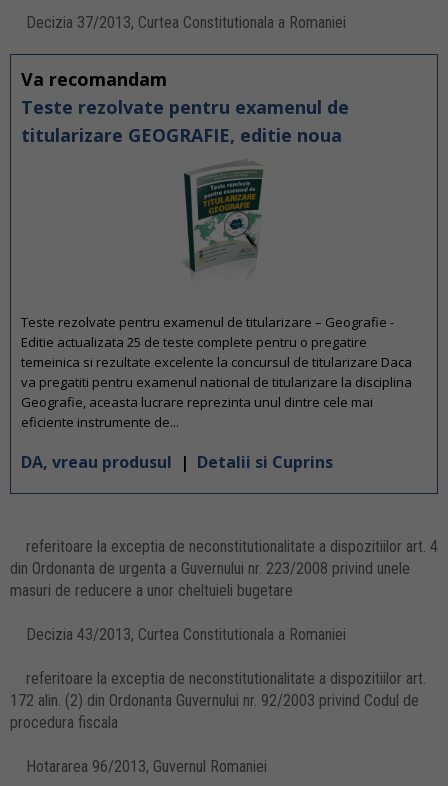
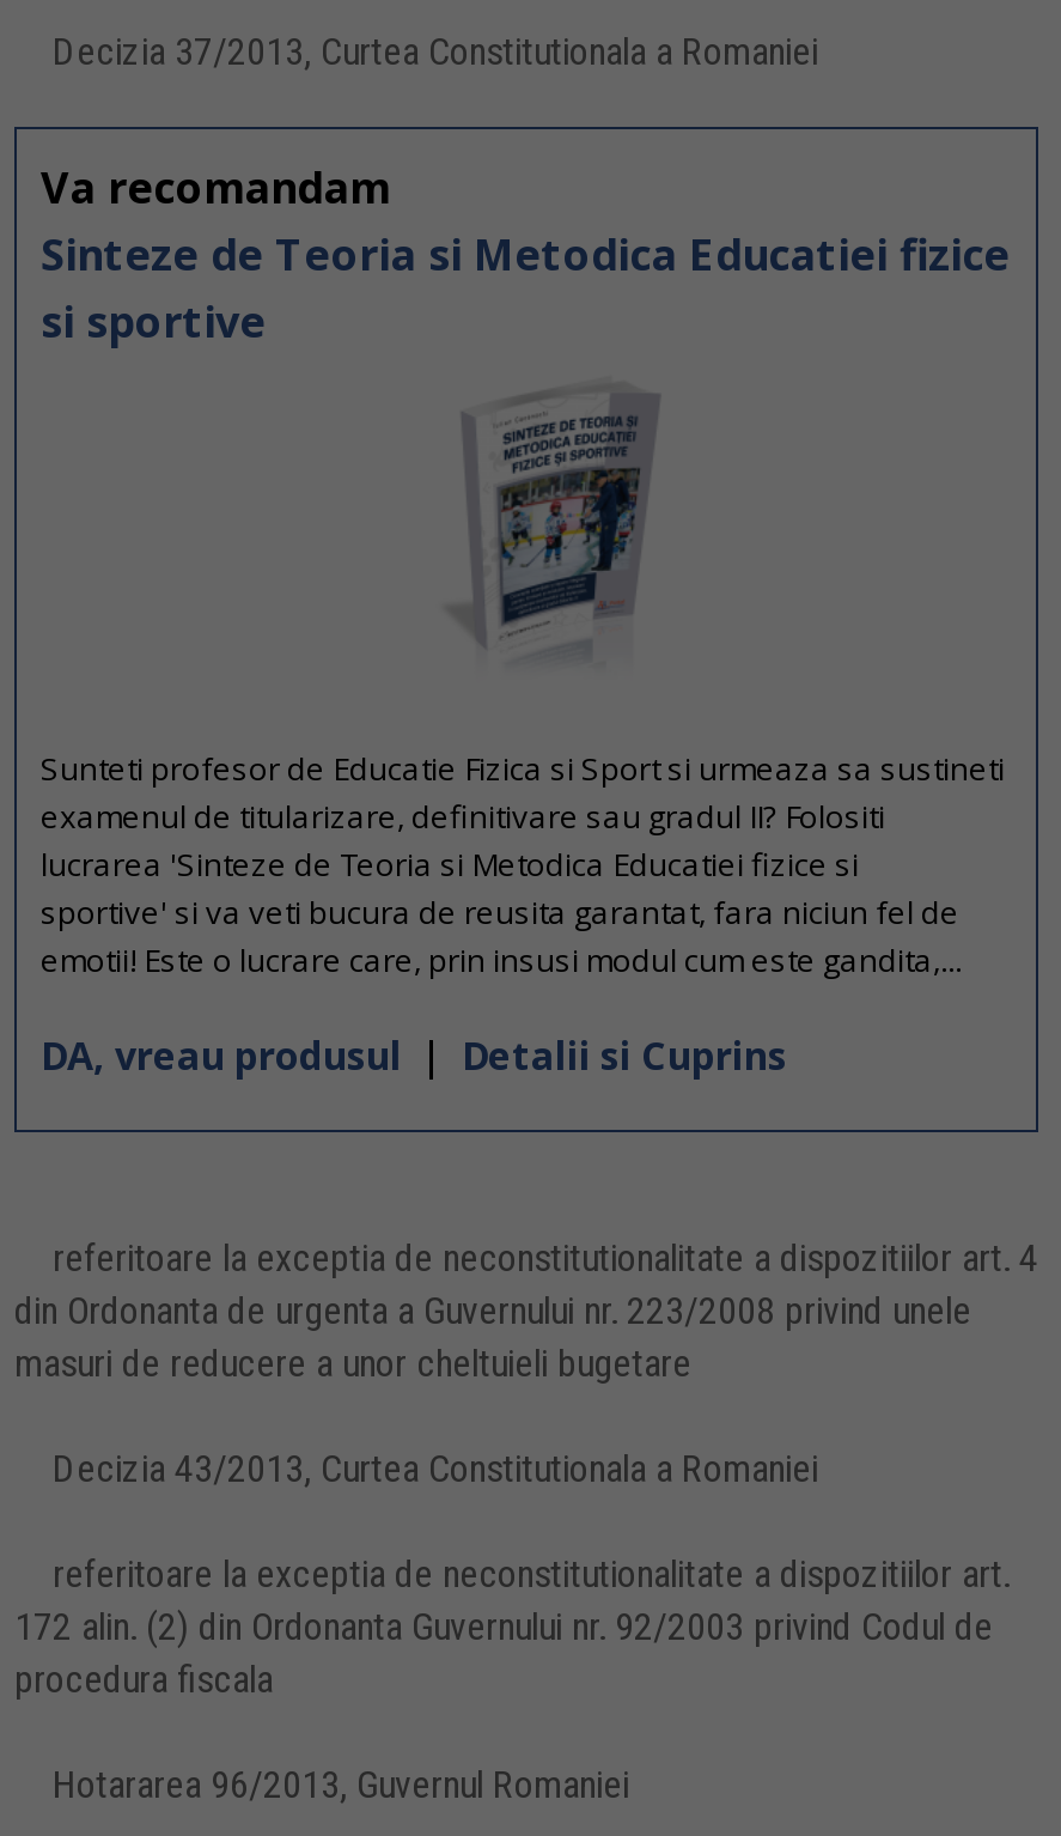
- Teste rezolvate pentru examenul de
- titularizare GEOGRAFIE, editie noua
+ Sinteze de Teoria si Metodica Educatiei fizice
+ si sportive

- [image]
- Teste rezolvate pentru examenul de titularizare – Geografie -
- Editie actualizata 25 de teste complete pentru o pregatire
- temeinica si rezultate excelente la concursul de titularizare Daca
- va pregatiti pentru examenul national de titularizare la disciplina
- Geografie, aceasta lucrare reprezinta unul dintre cele mai
- eficiente instrumente de...
+ [image]
+ Sunteti profesor de Educatie Fizica si Sport si urmeaza sa sustineti
+ examenul de titularizare, definitivare sau gradul II? Folositi
+ lucrarea 'Sinteze de Teoria si Metodica Educatiei fizice si
+ sportive' si va veti bucura de reusita garantat, fara niciun fel de
+ emotii! Este o lucrare care, prin insusi modul cum este gandita,...
